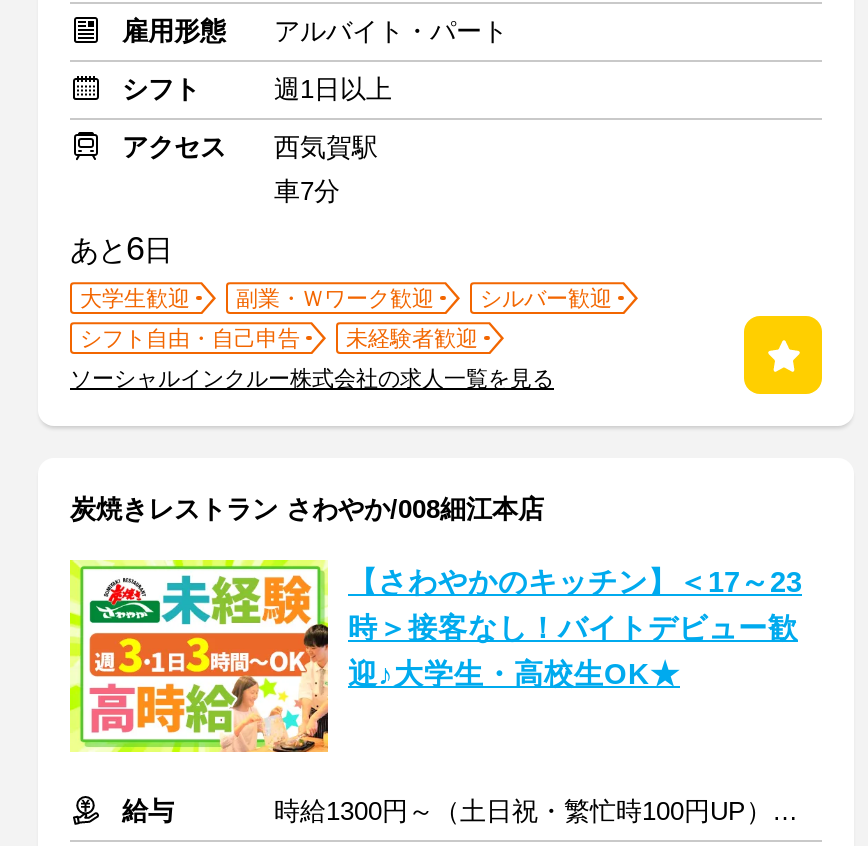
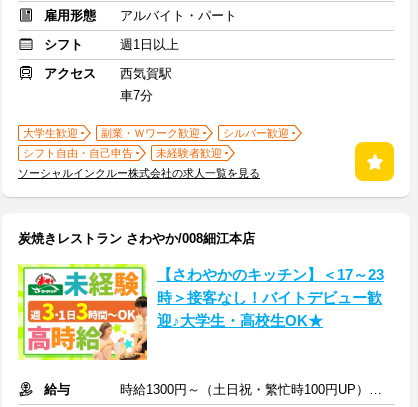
- あと6日
